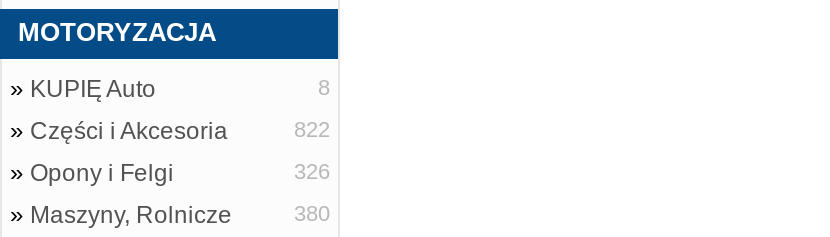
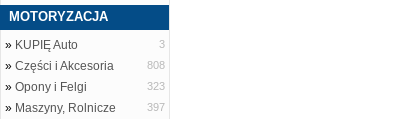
- 8
+ 3

- 822
+ 808

- 326
+ 323

- 380
+ 397
